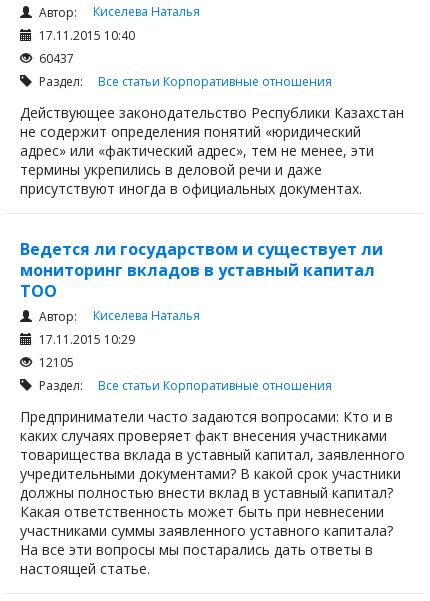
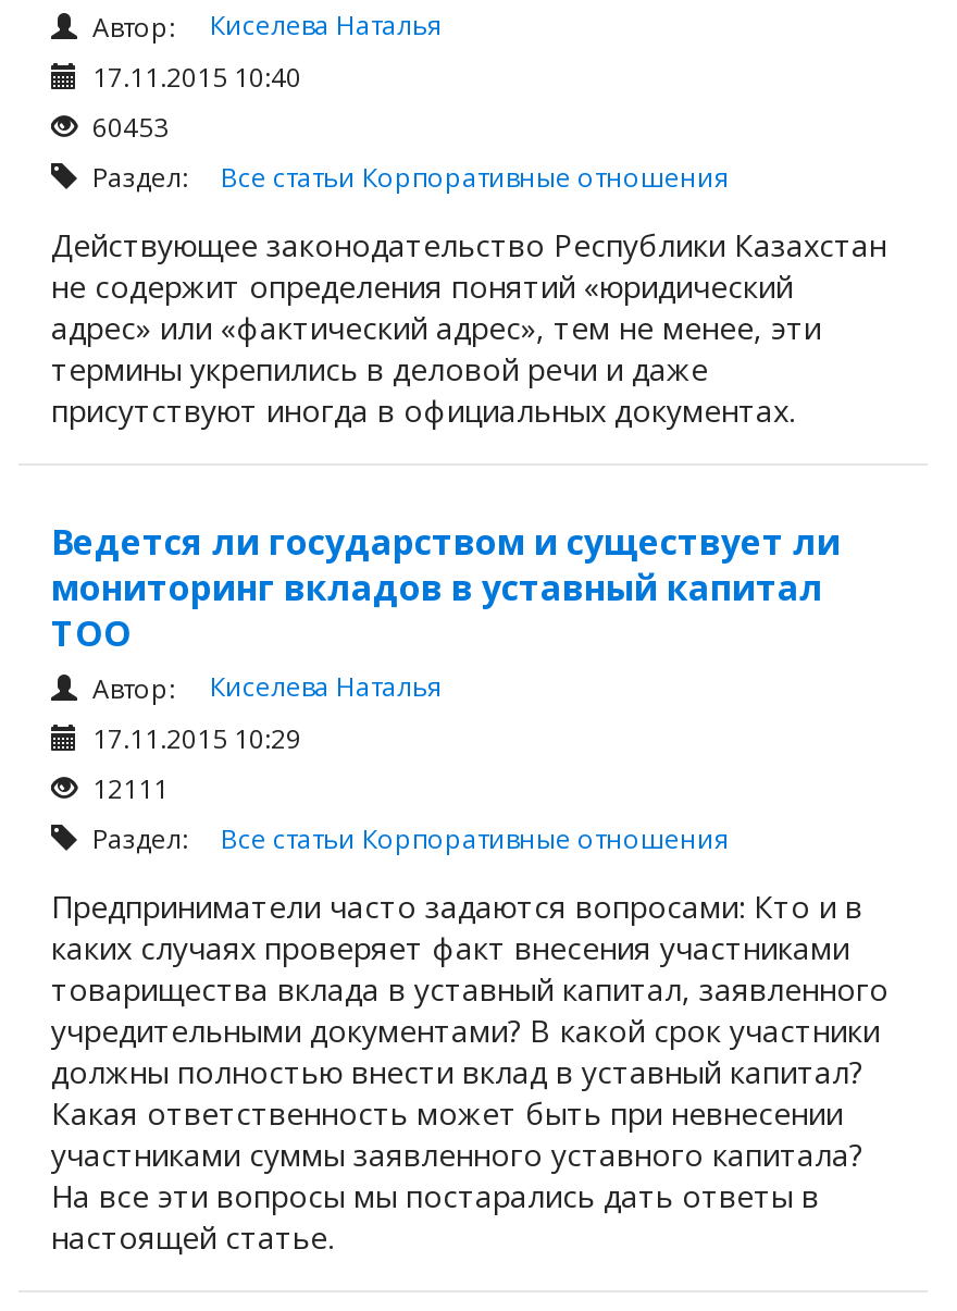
- 60437
+ 60453

- 12105
+ 12111
